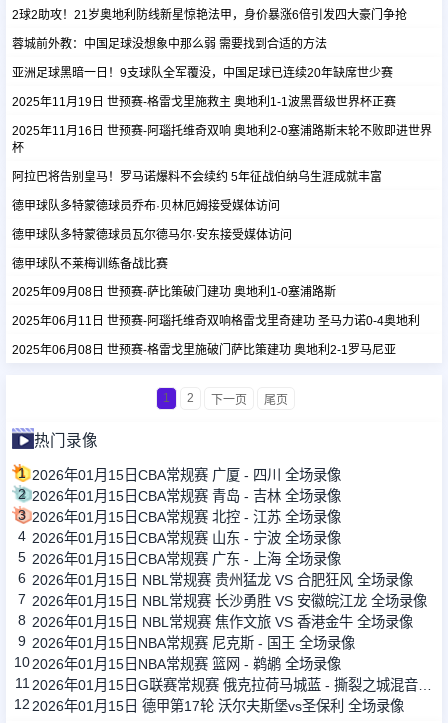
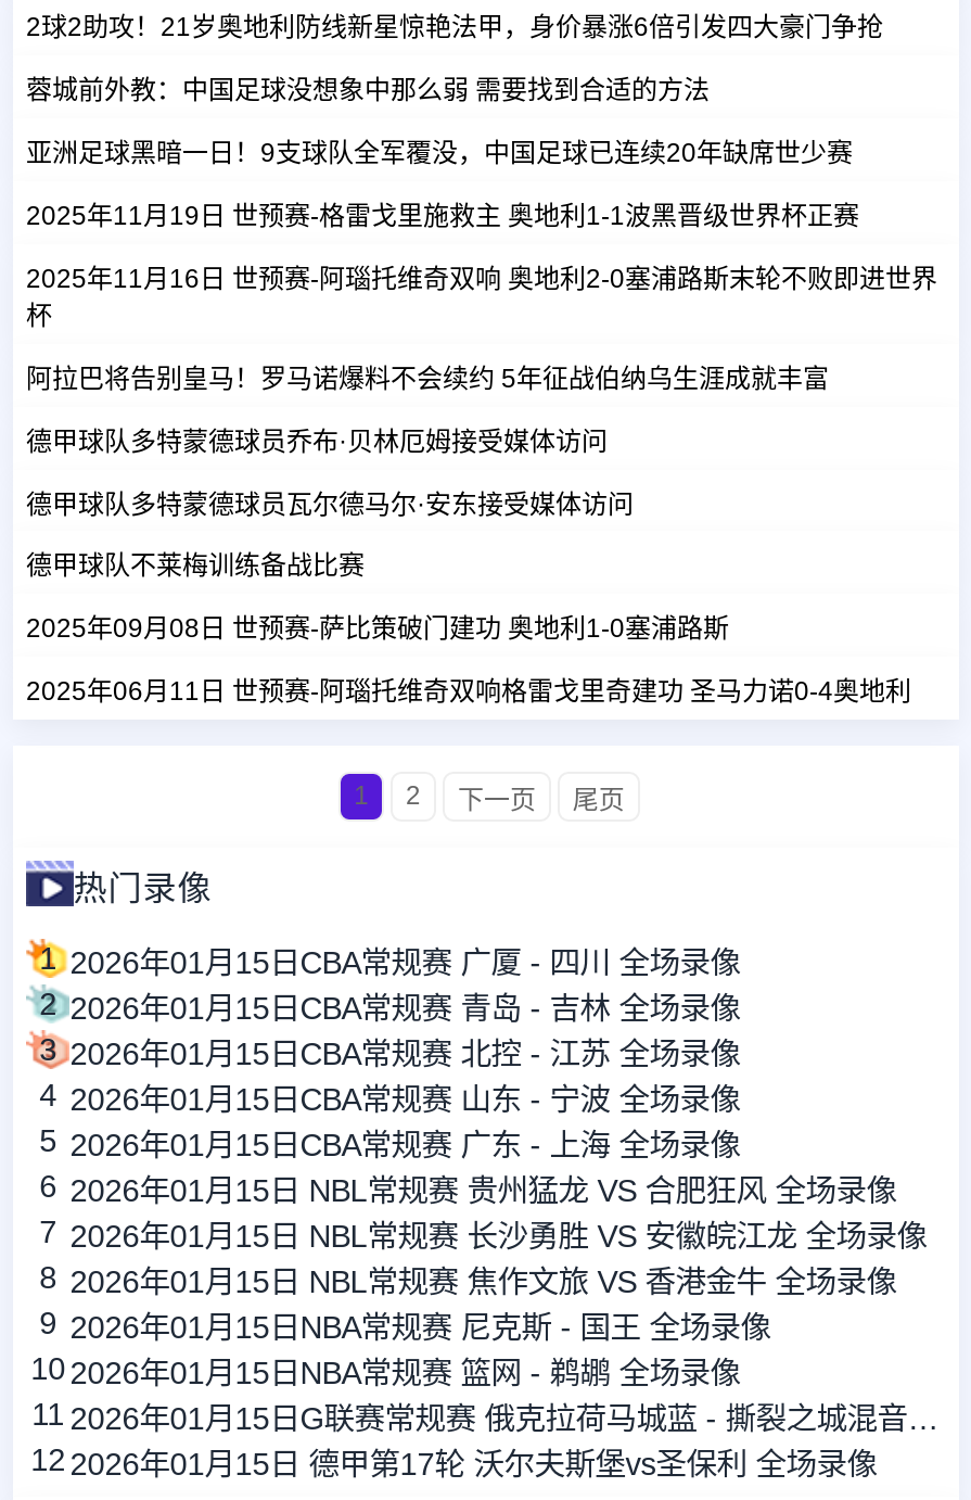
- 2025年06月08日 世预赛-格雷戈里施破门萨比策建功 奥地利2-1罗马尼亚
